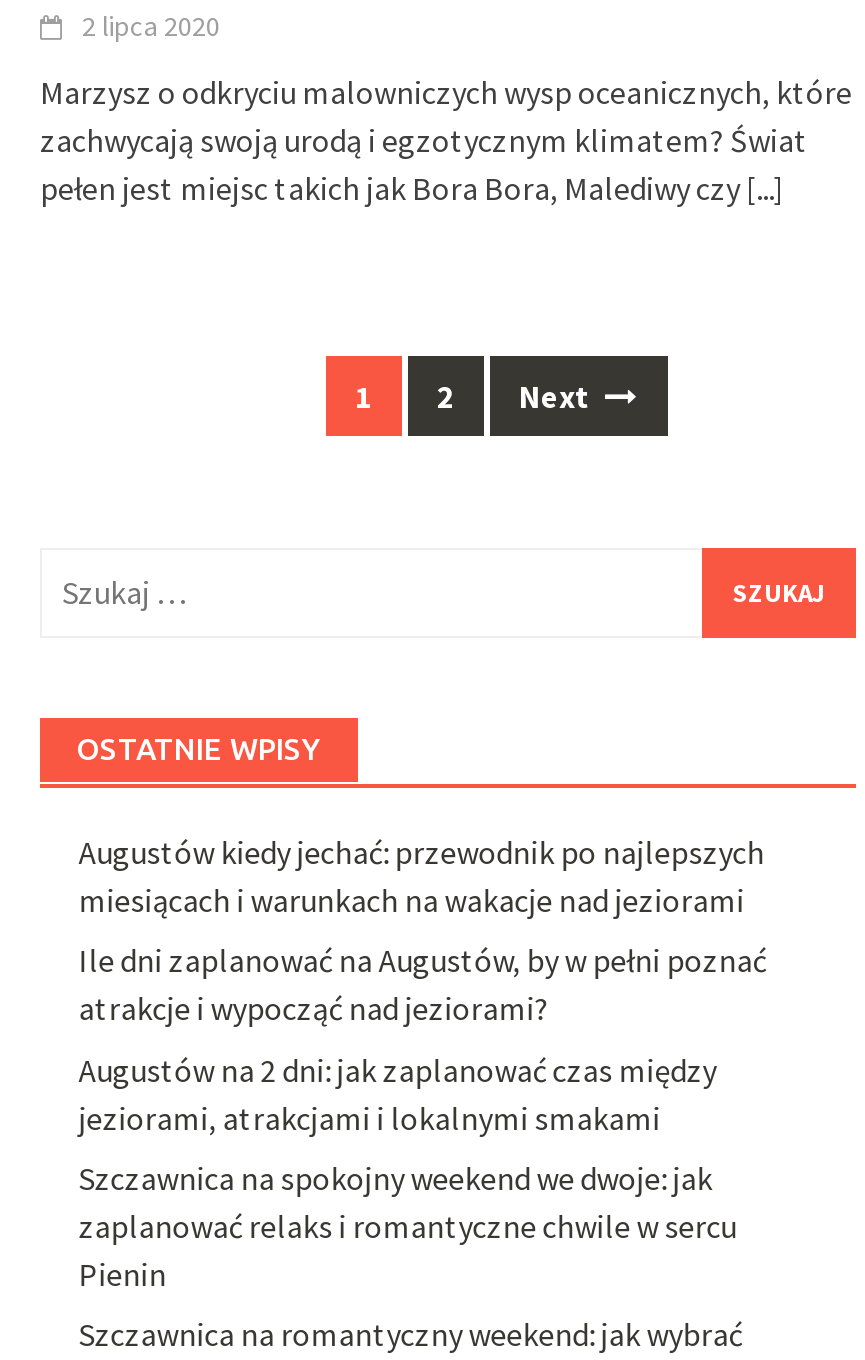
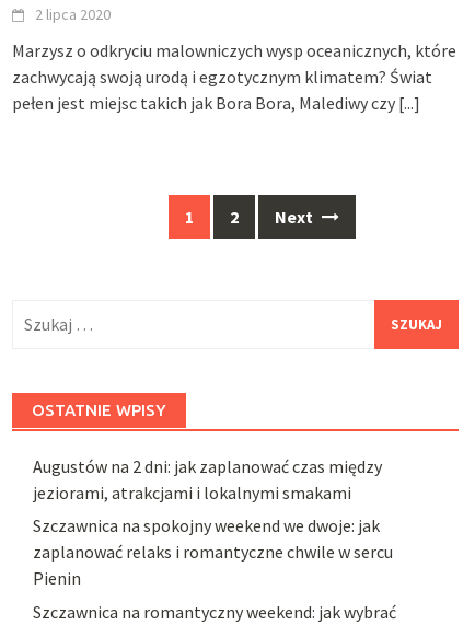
- Augustów kiedy jechać: przewodnik po najlepszych
- miesiącach i warunkach na wakacje nad jeziorami
- Ile dni zaplanować na Augustów, by w pełni poznać
- atrakcje i wypocząć nad jeziorami?
